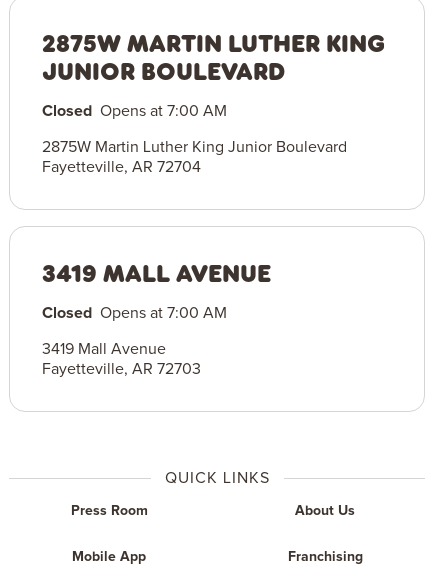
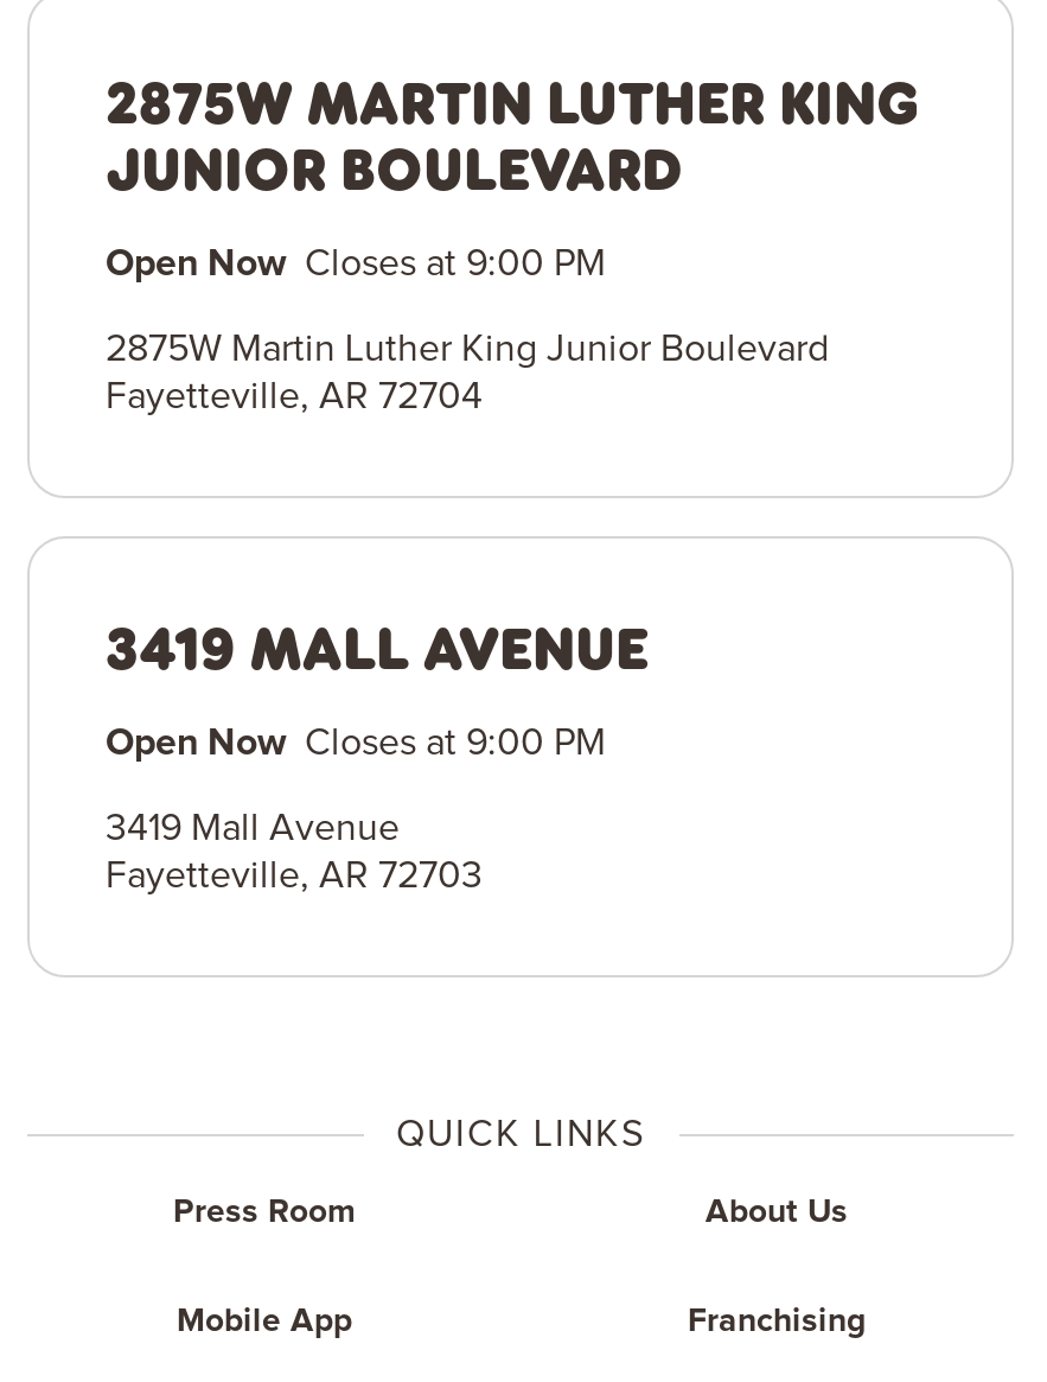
- Closed Opens at 7:00 AM
+ Open Now Closes at 9:00 PM

- Closed Opens at 7:00 AM
+ Open Now Closes at 9:00 PM
